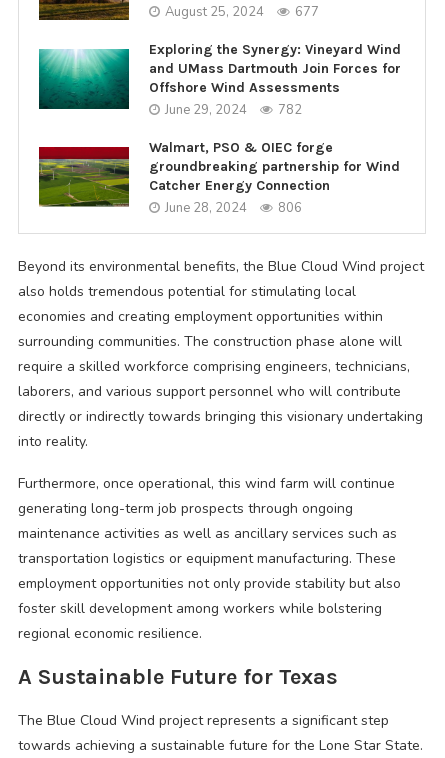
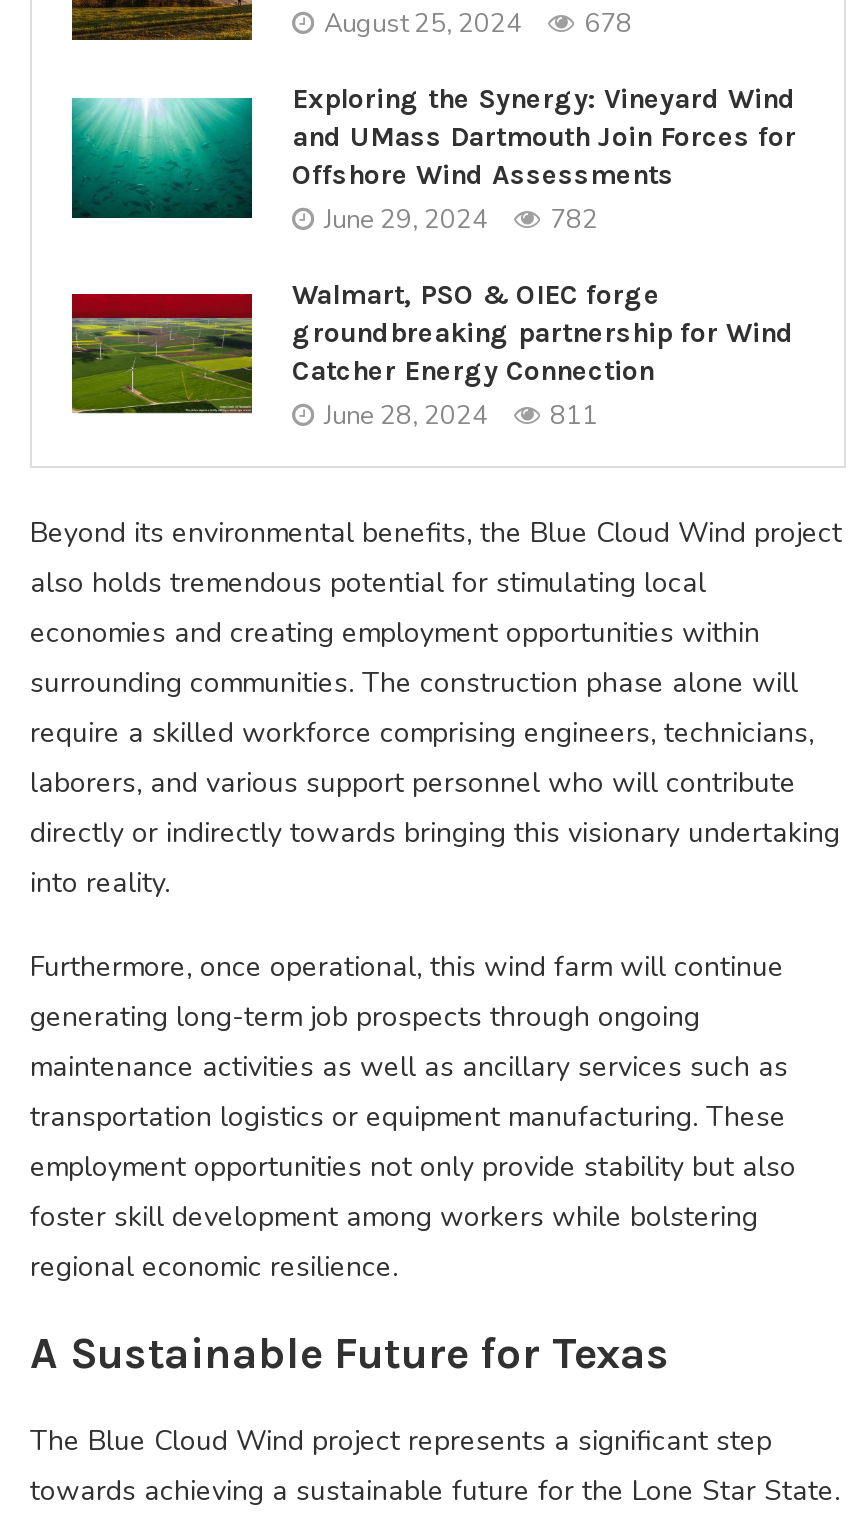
- August 25, 2024 677
+ August 25, 2024 678

- June 28, 2024 806
+ June 28, 2024 811
